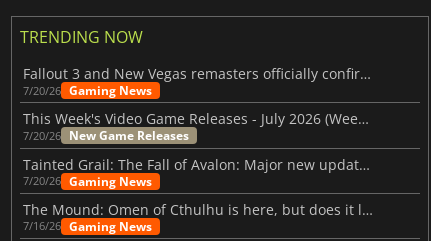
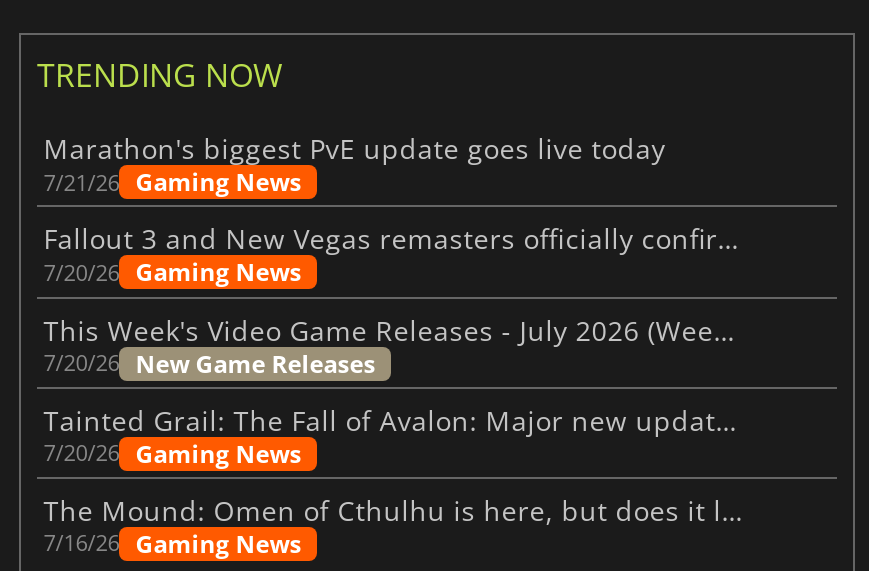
+ Marathon's biggest PvE update goes live today
+ 7/21/26 Gaming News
